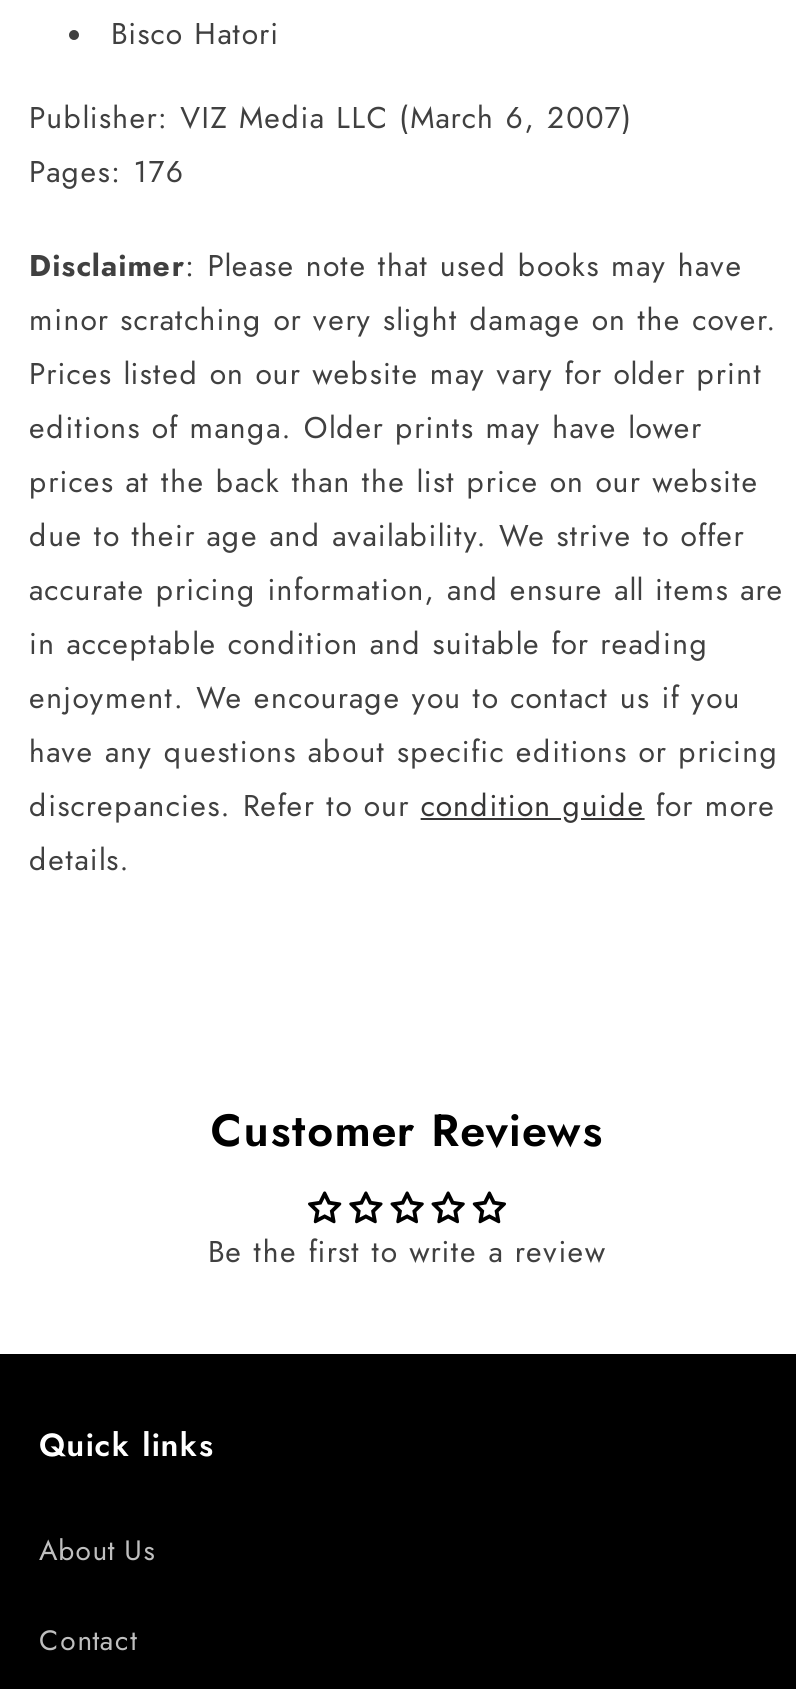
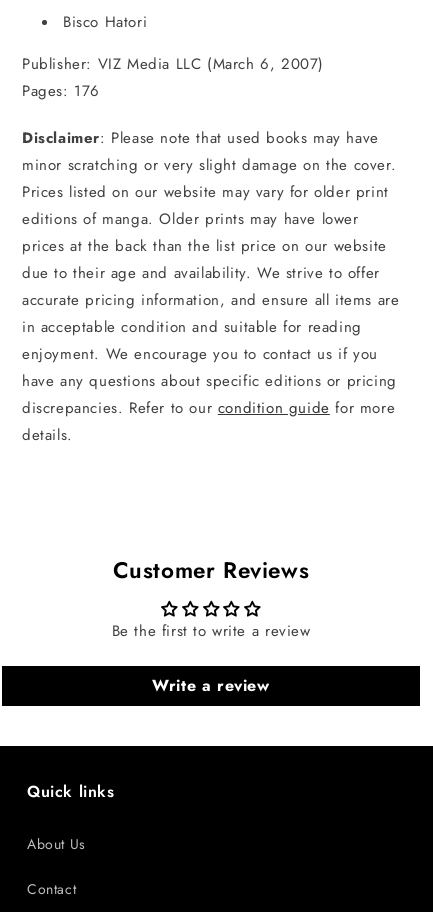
+ Write a review
